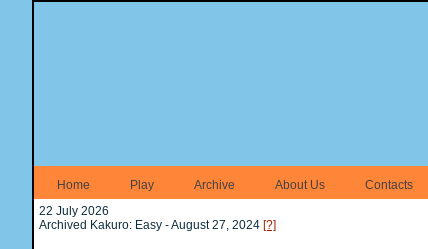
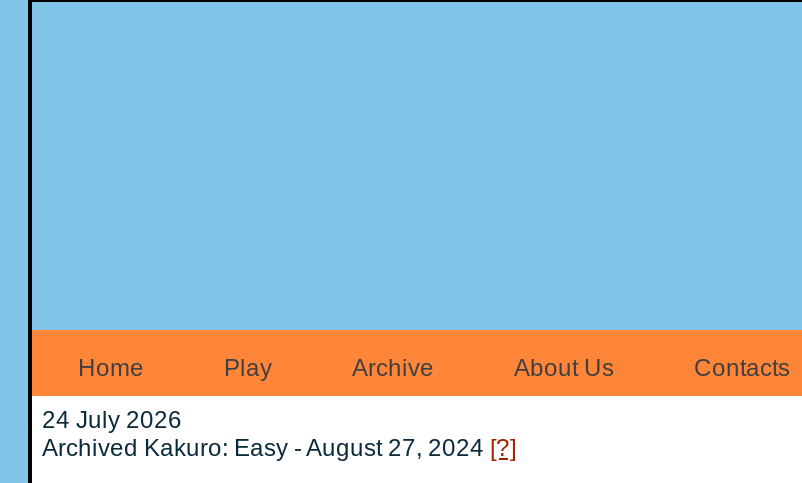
- 22 July 2026
+ 24 July 2026
